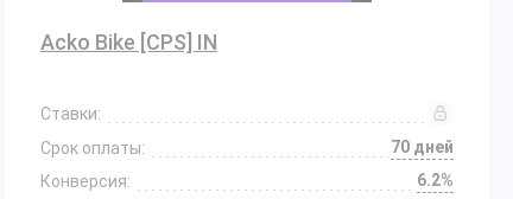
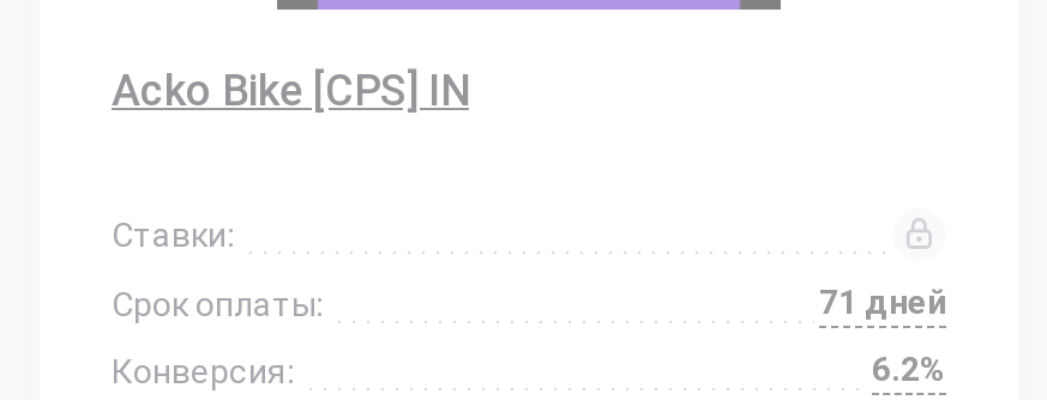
- 70 дней
+ 71 дней
